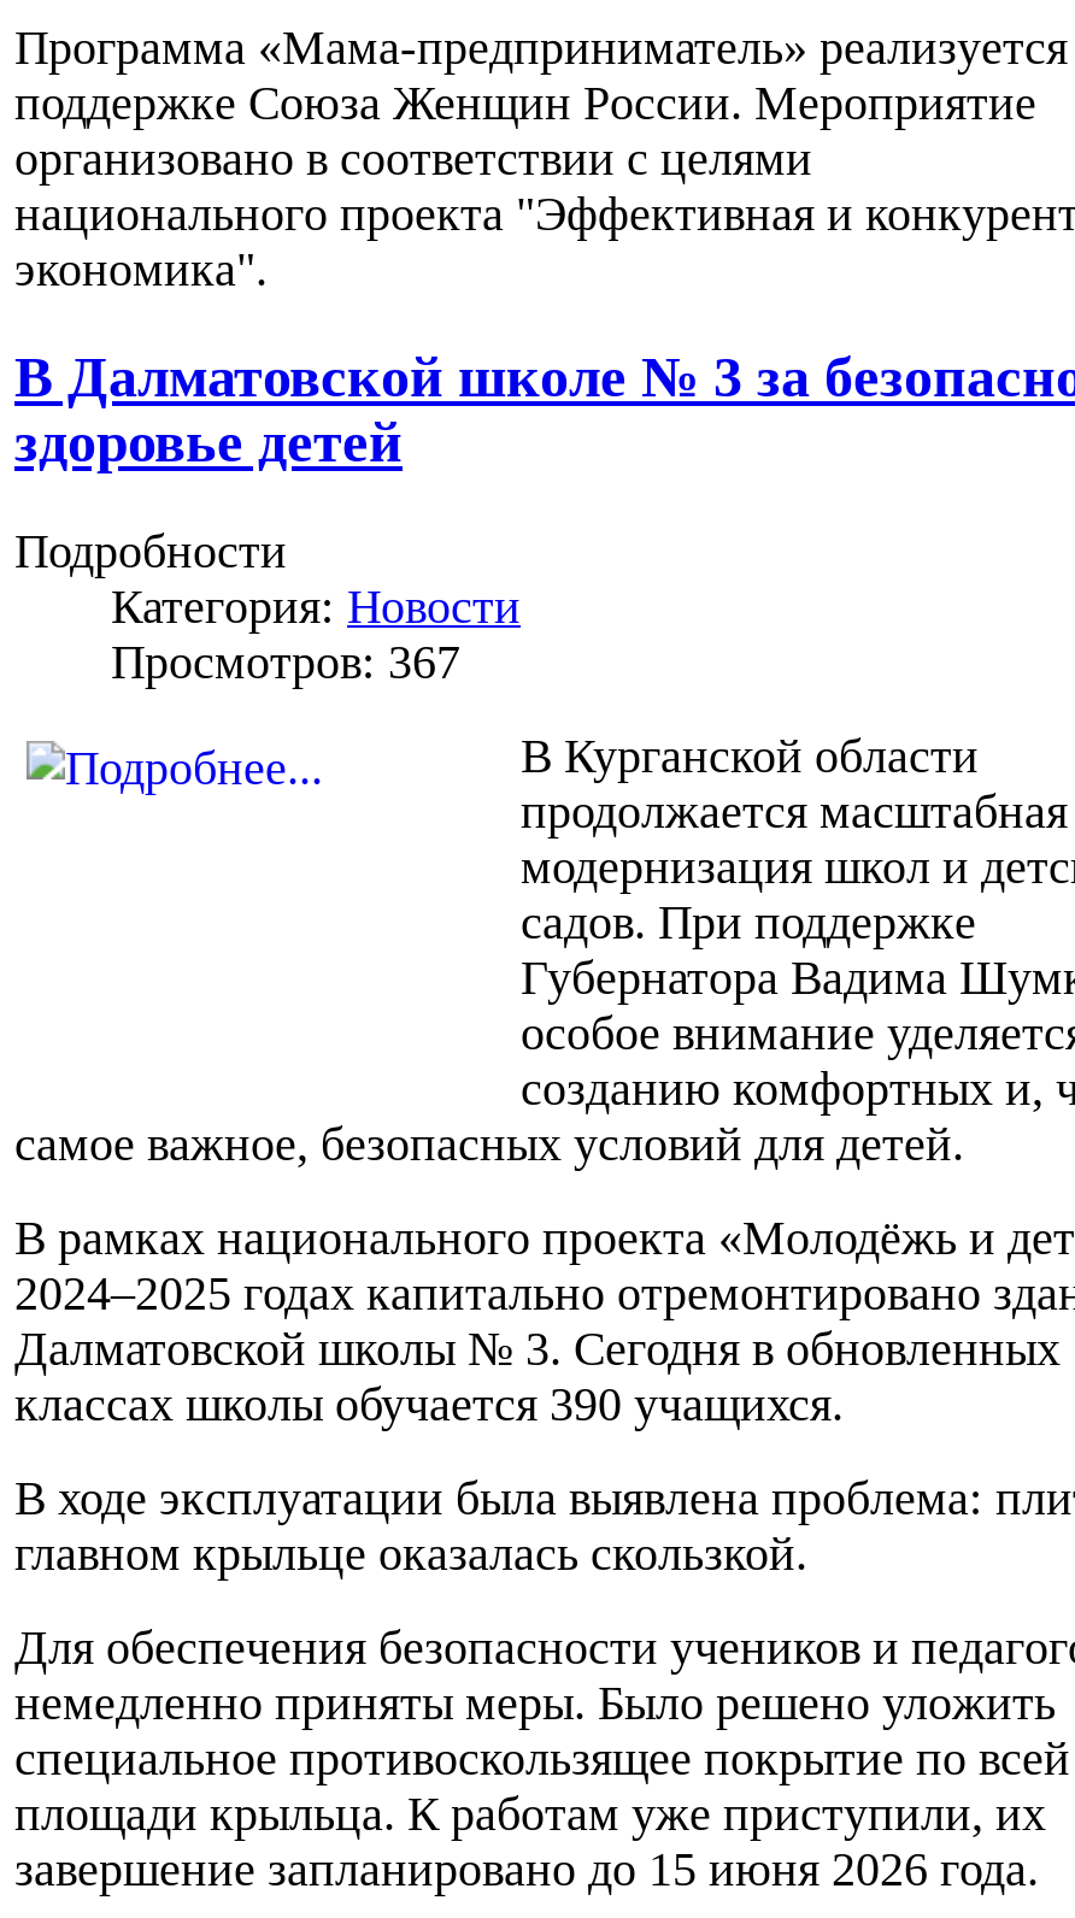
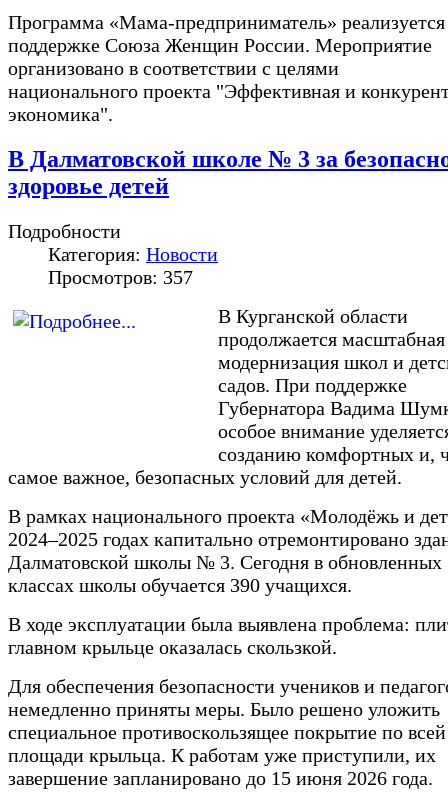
- Просмотров: 367
+ Просмотров: 357
